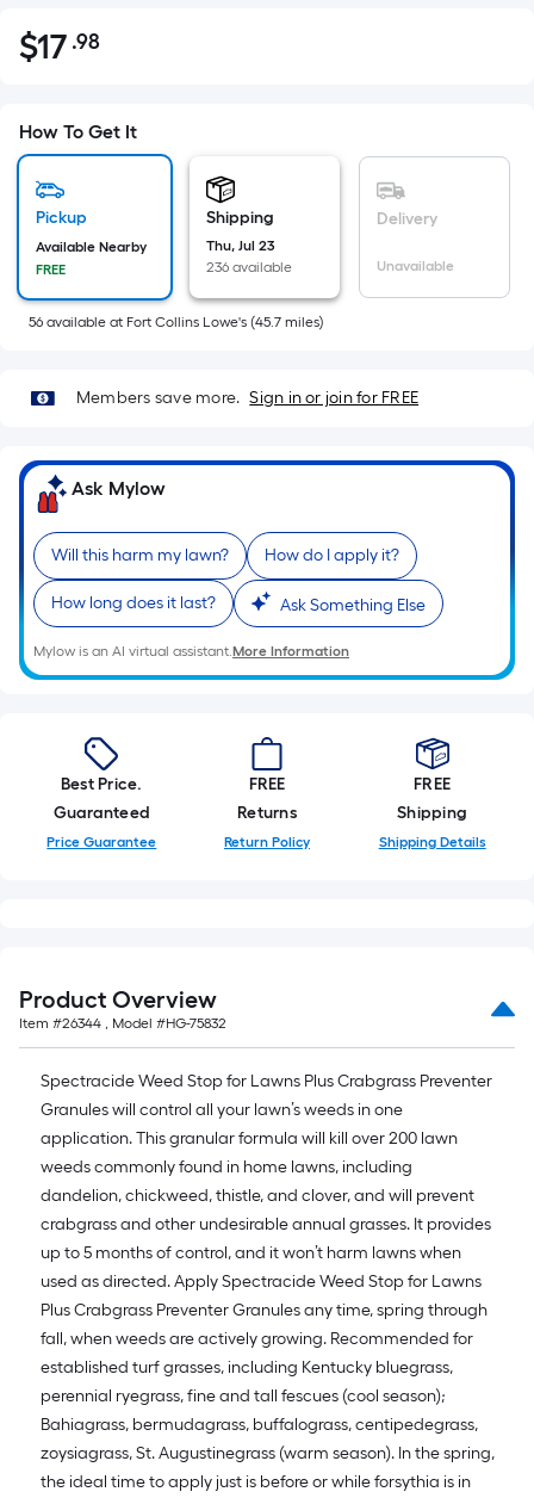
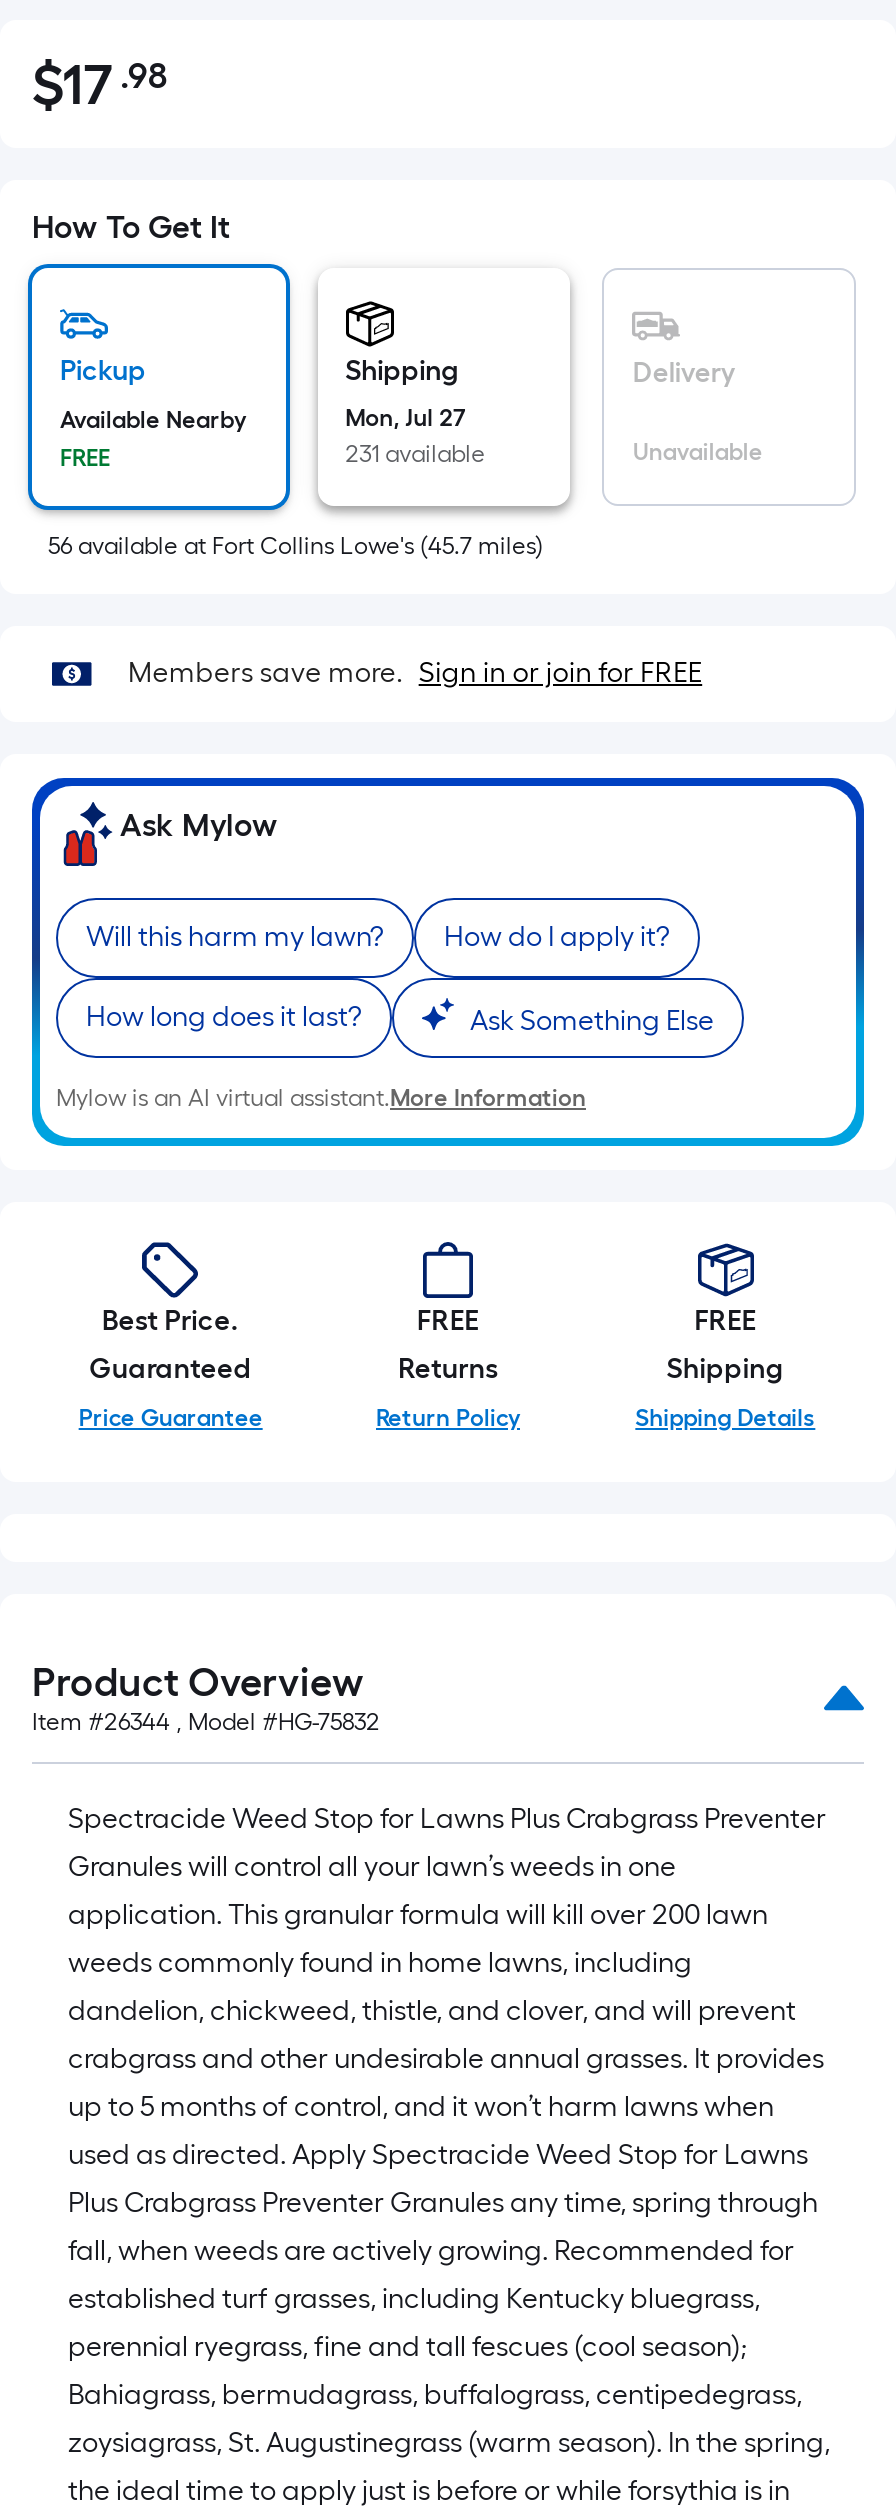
- Thu, Jul 23
+ Mon, Jul 27

- 236 available
+ 231 available
